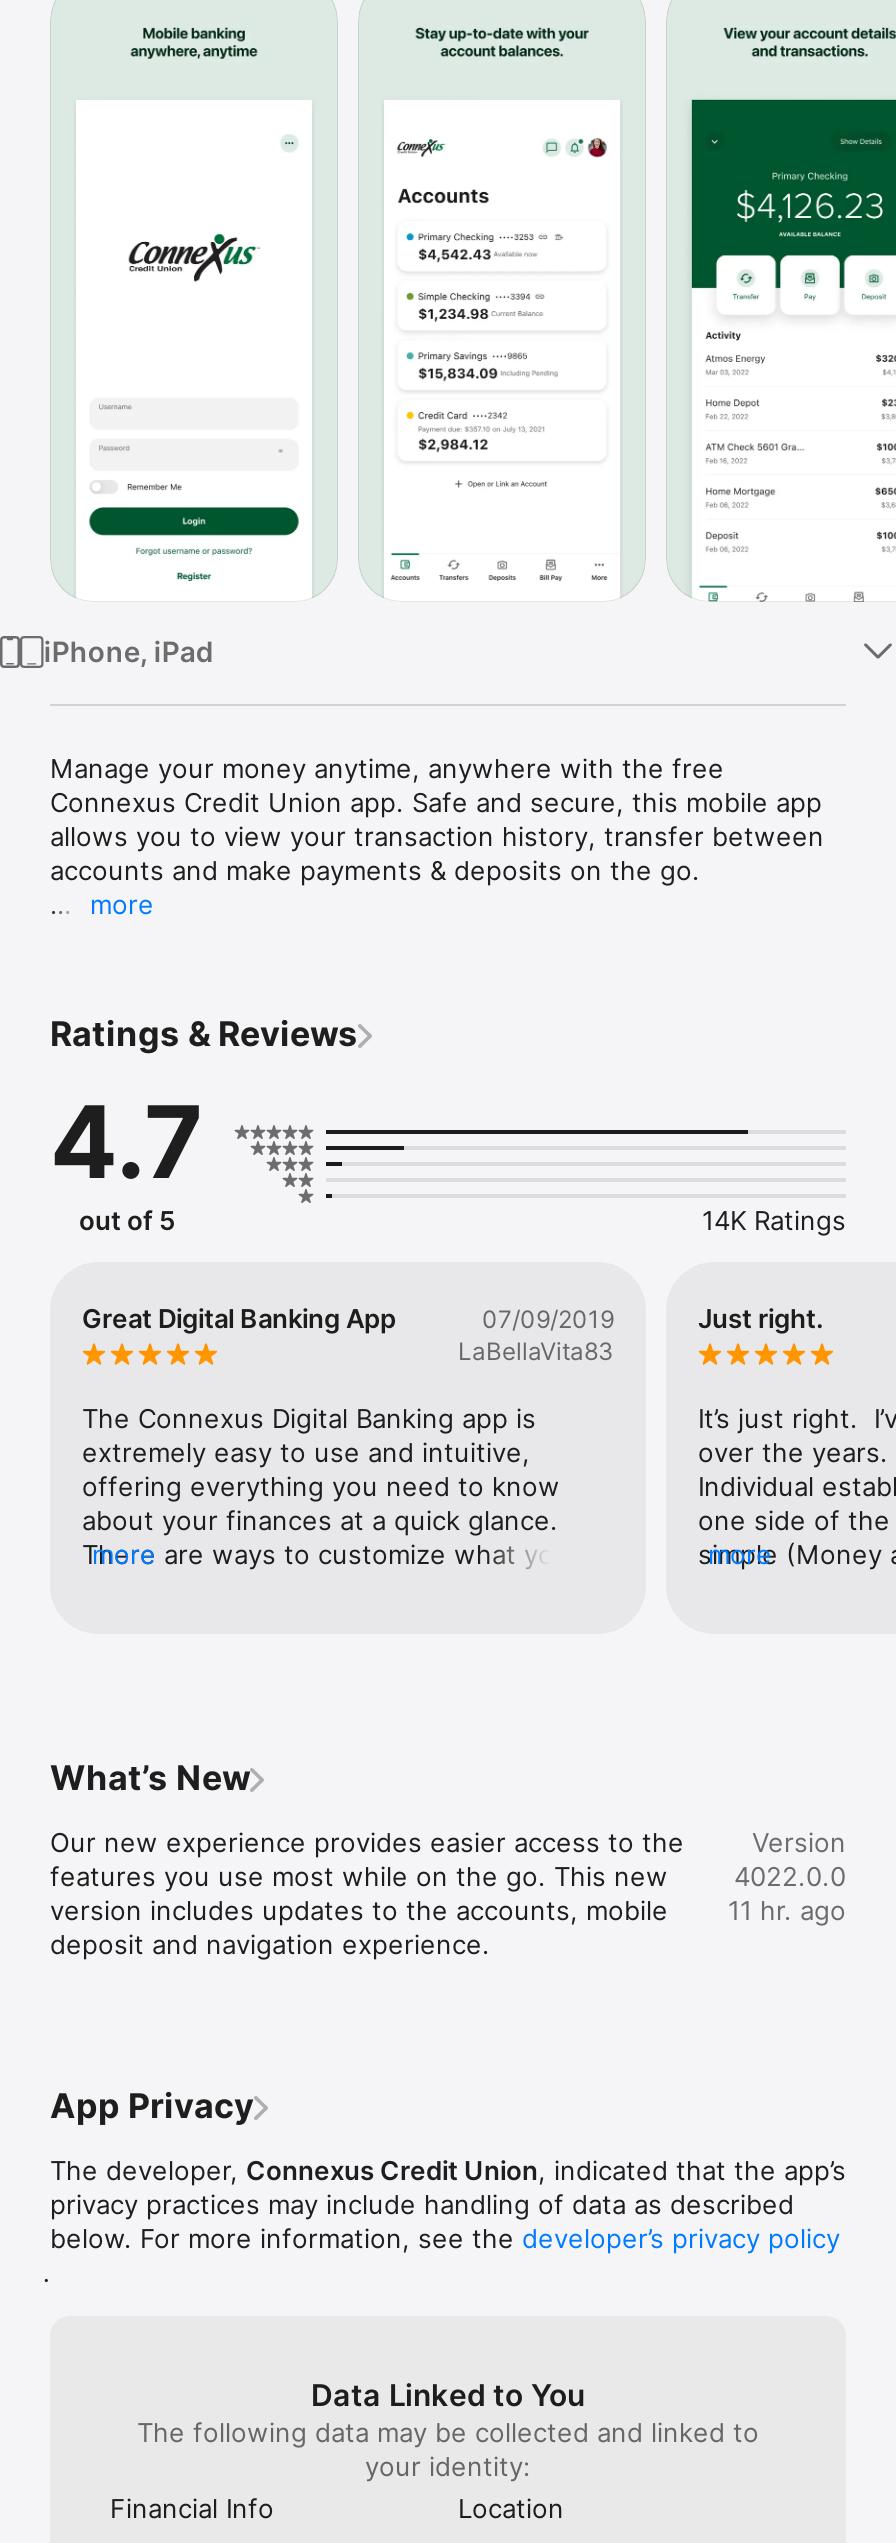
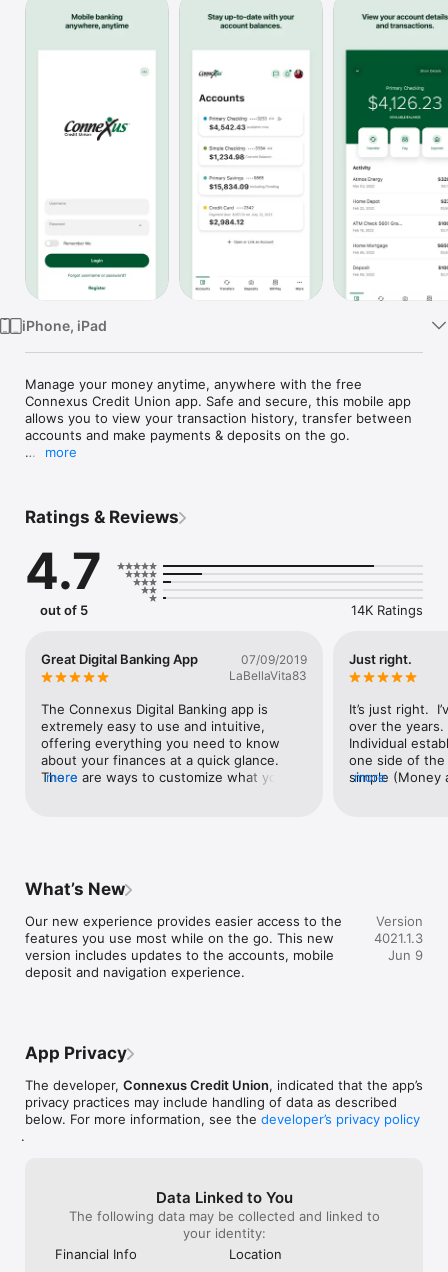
- 4022.0.0
- 11 hr. ago
+ 4021.1.3
+ Jun 9
